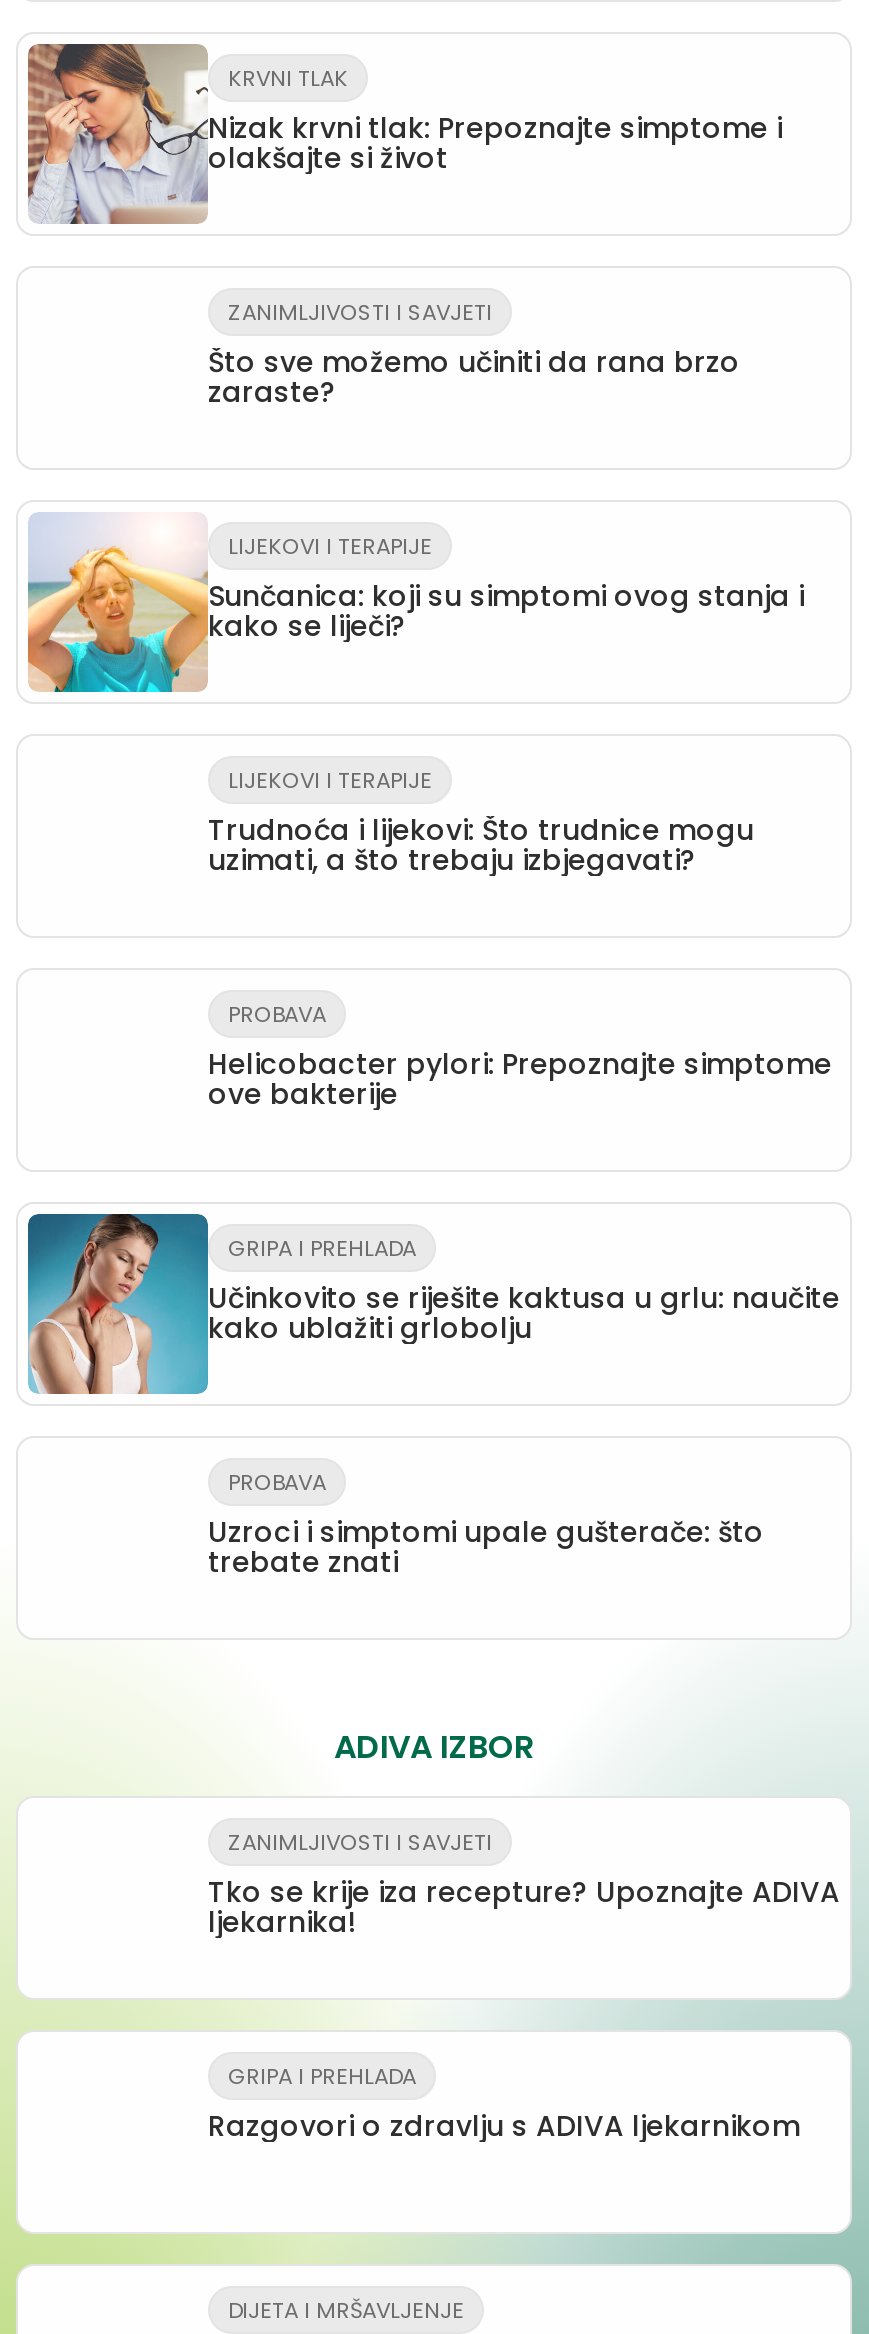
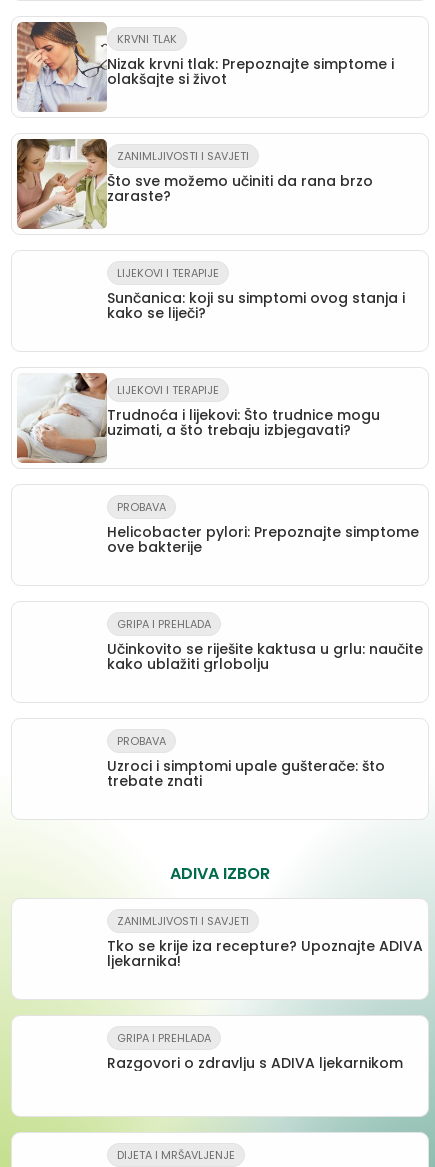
+ [image]

- [image]

+ [image]

- [image]
